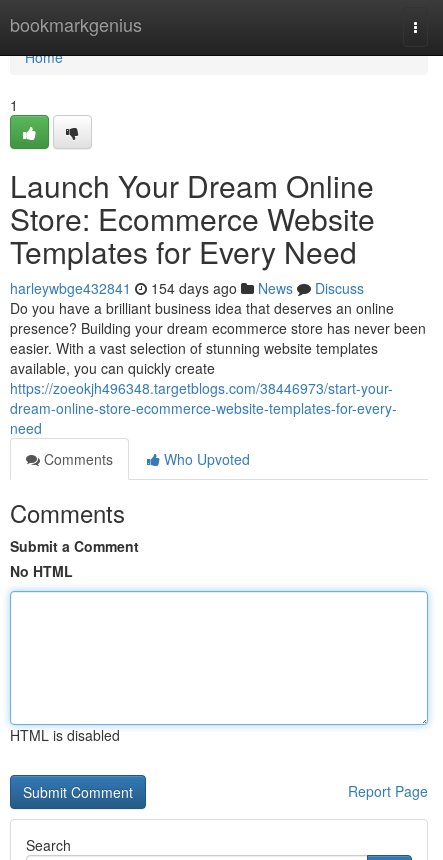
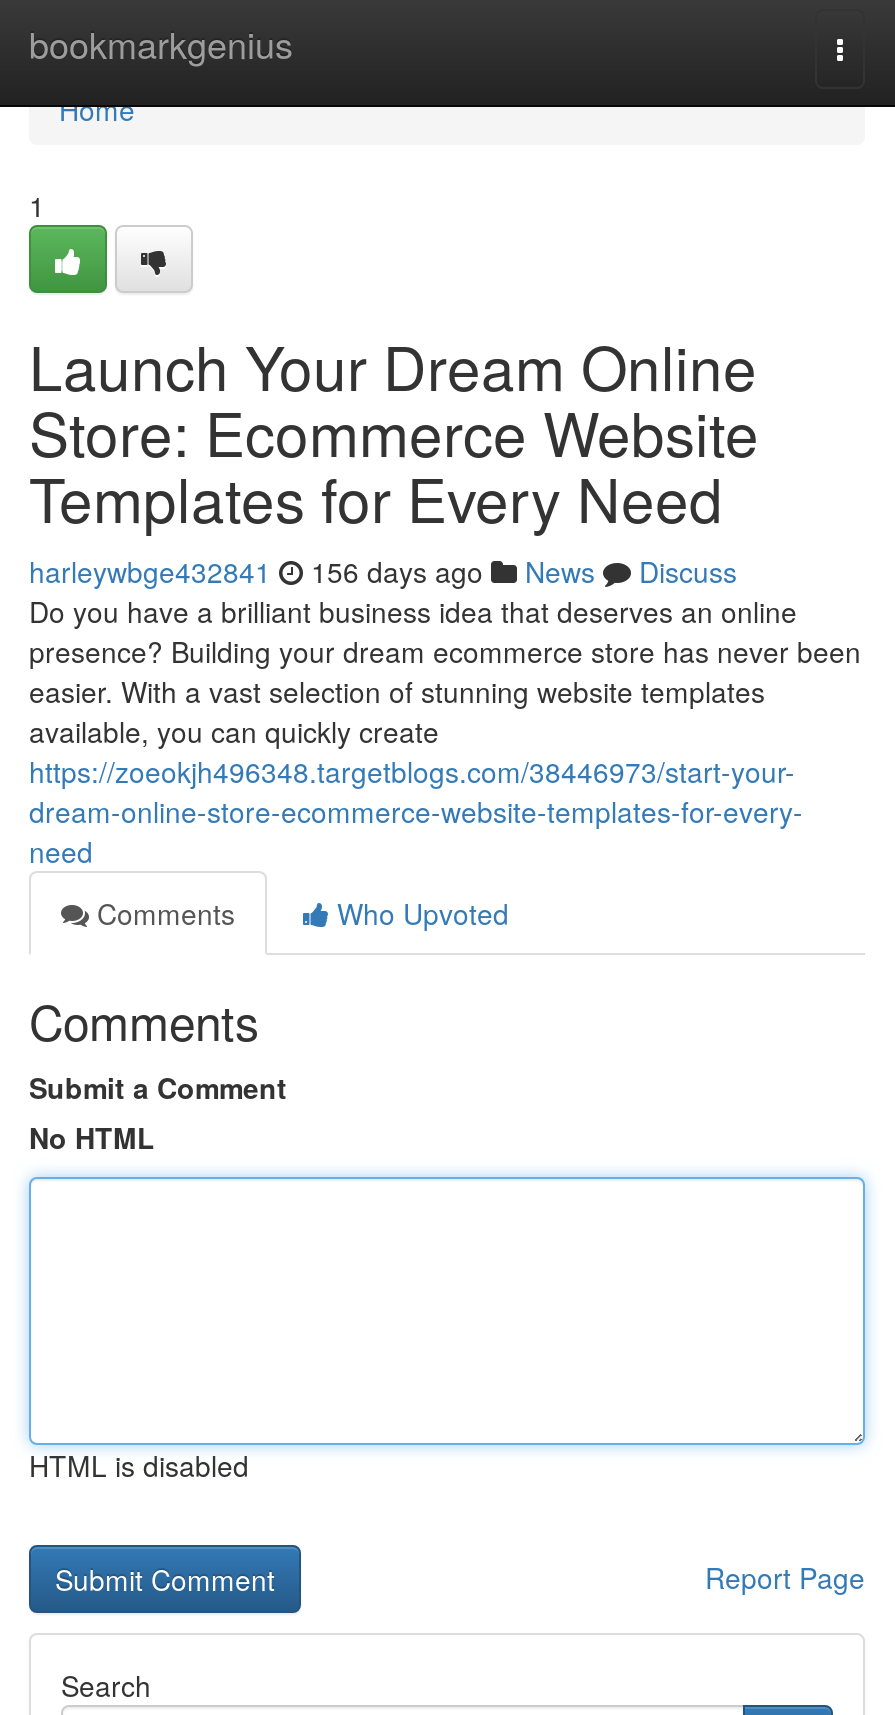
- harleywbge432841 154 days ago News Discuss
+ harleywbge432841 156 days ago News Discuss
